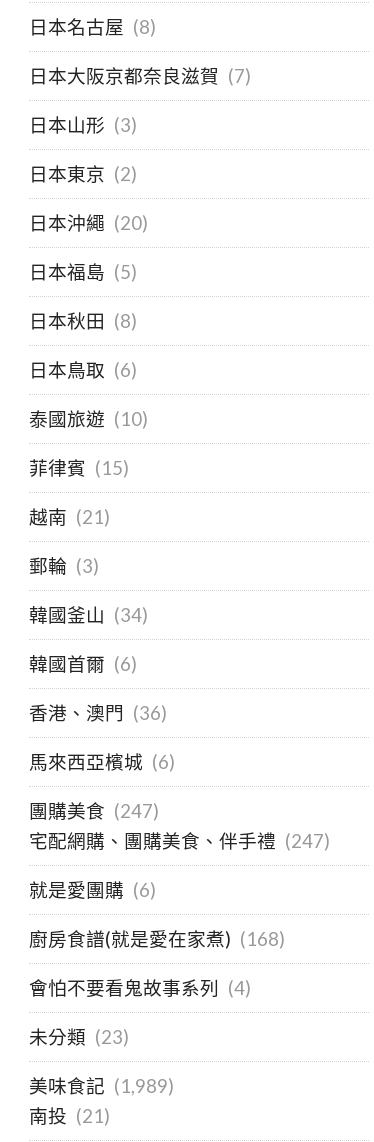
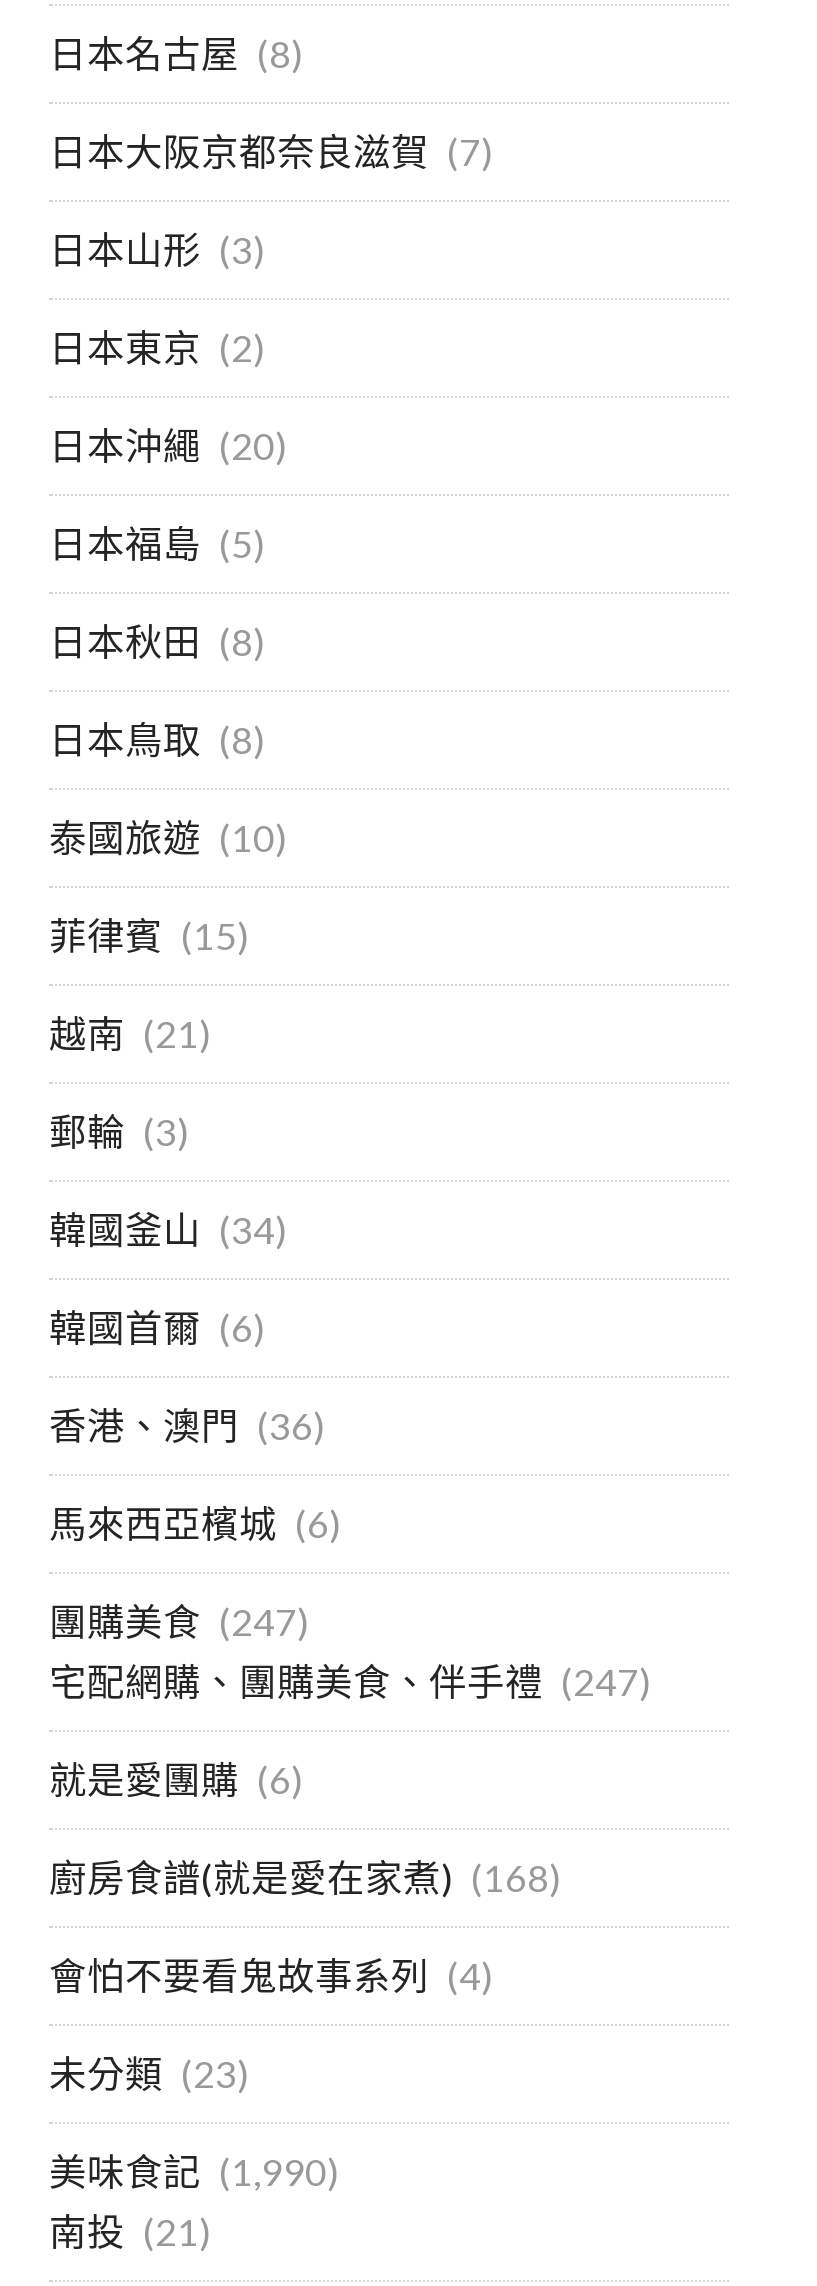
- 日本鳥取 (6)
+ 日本鳥取 (8)

- 美味食記 (1,989)
+ 美味食記 (1,990)
